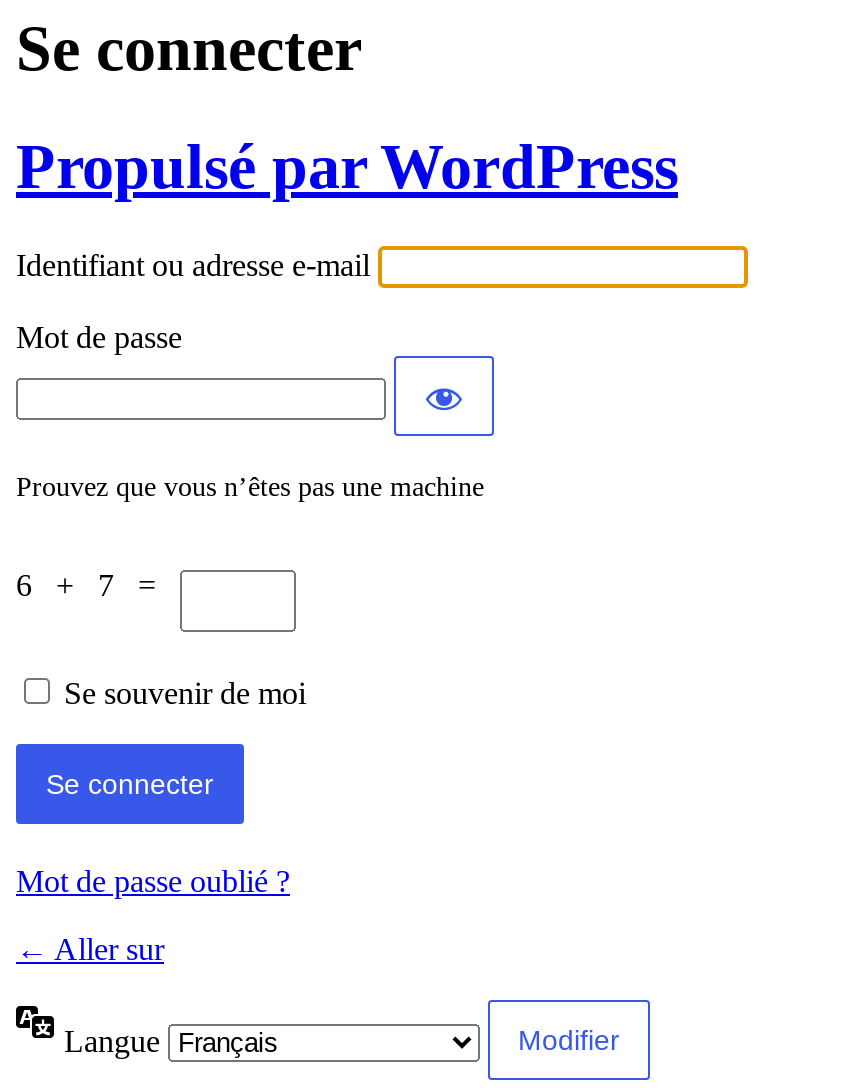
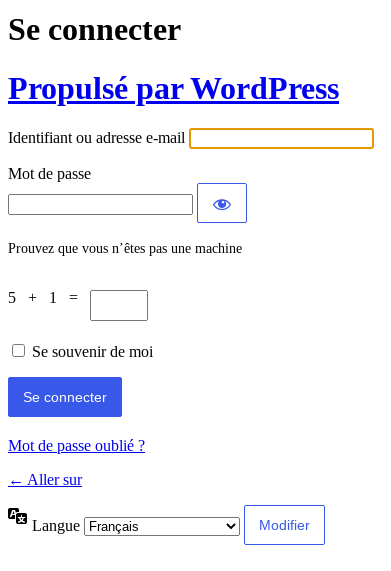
- 6 + 7 =
+ 5 + 1 =
